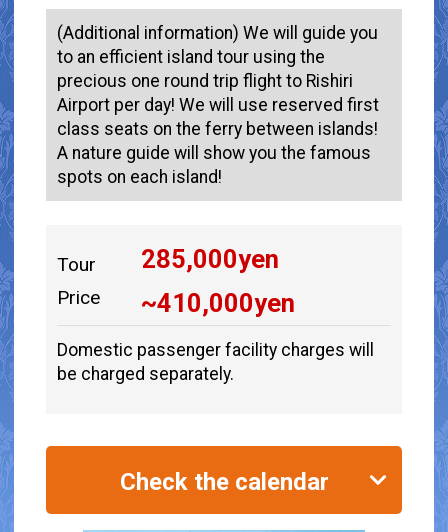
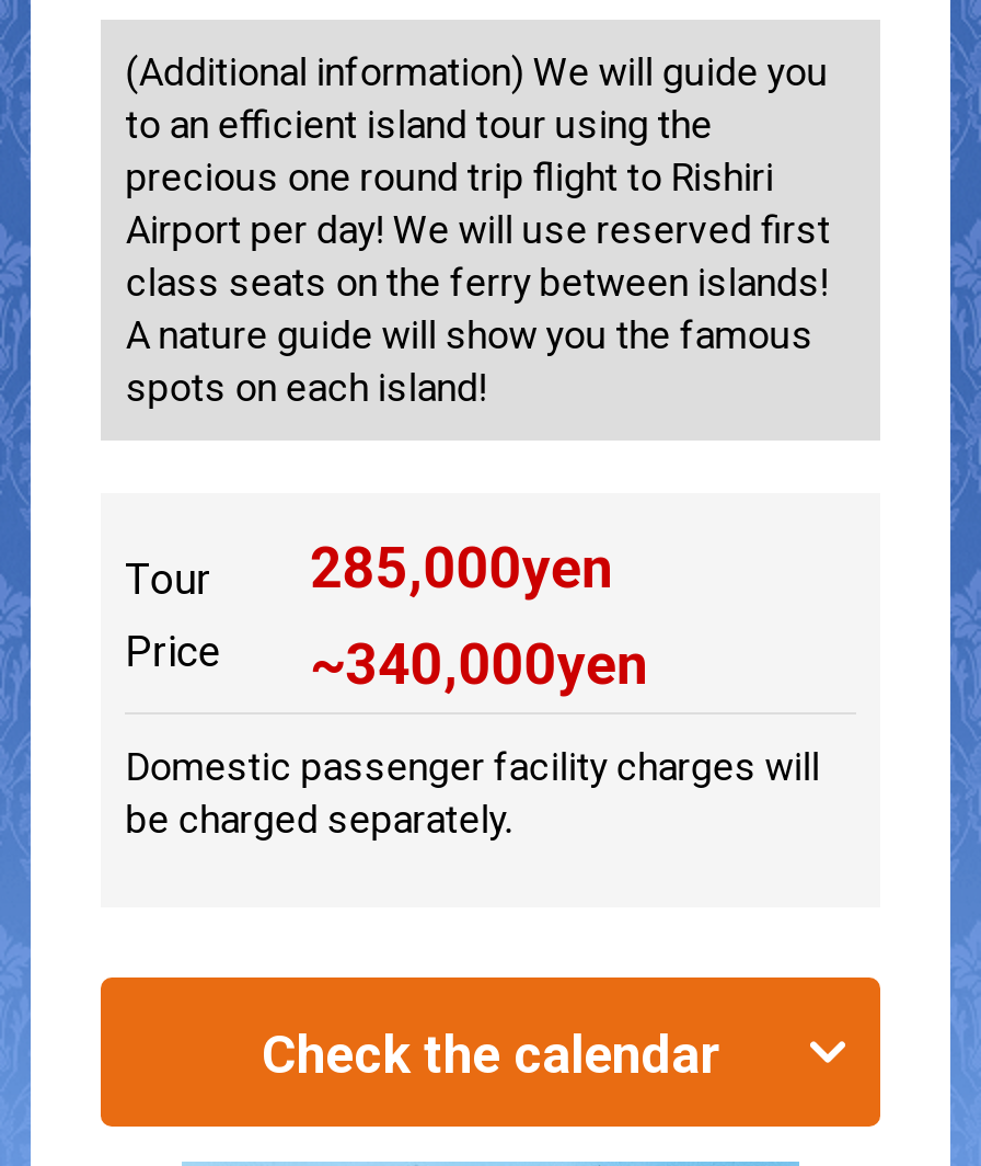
- Price ~410,000yen
+ Price ~340,000yen
